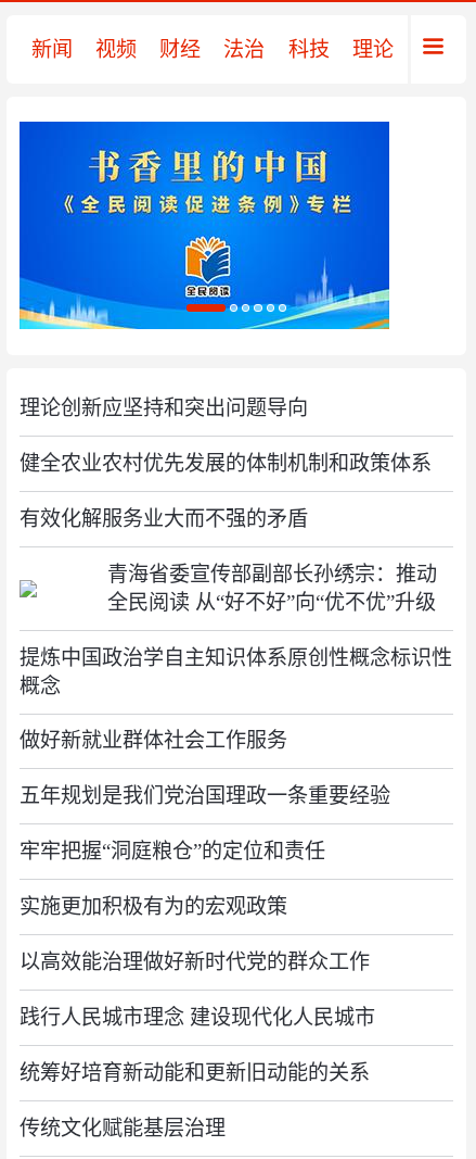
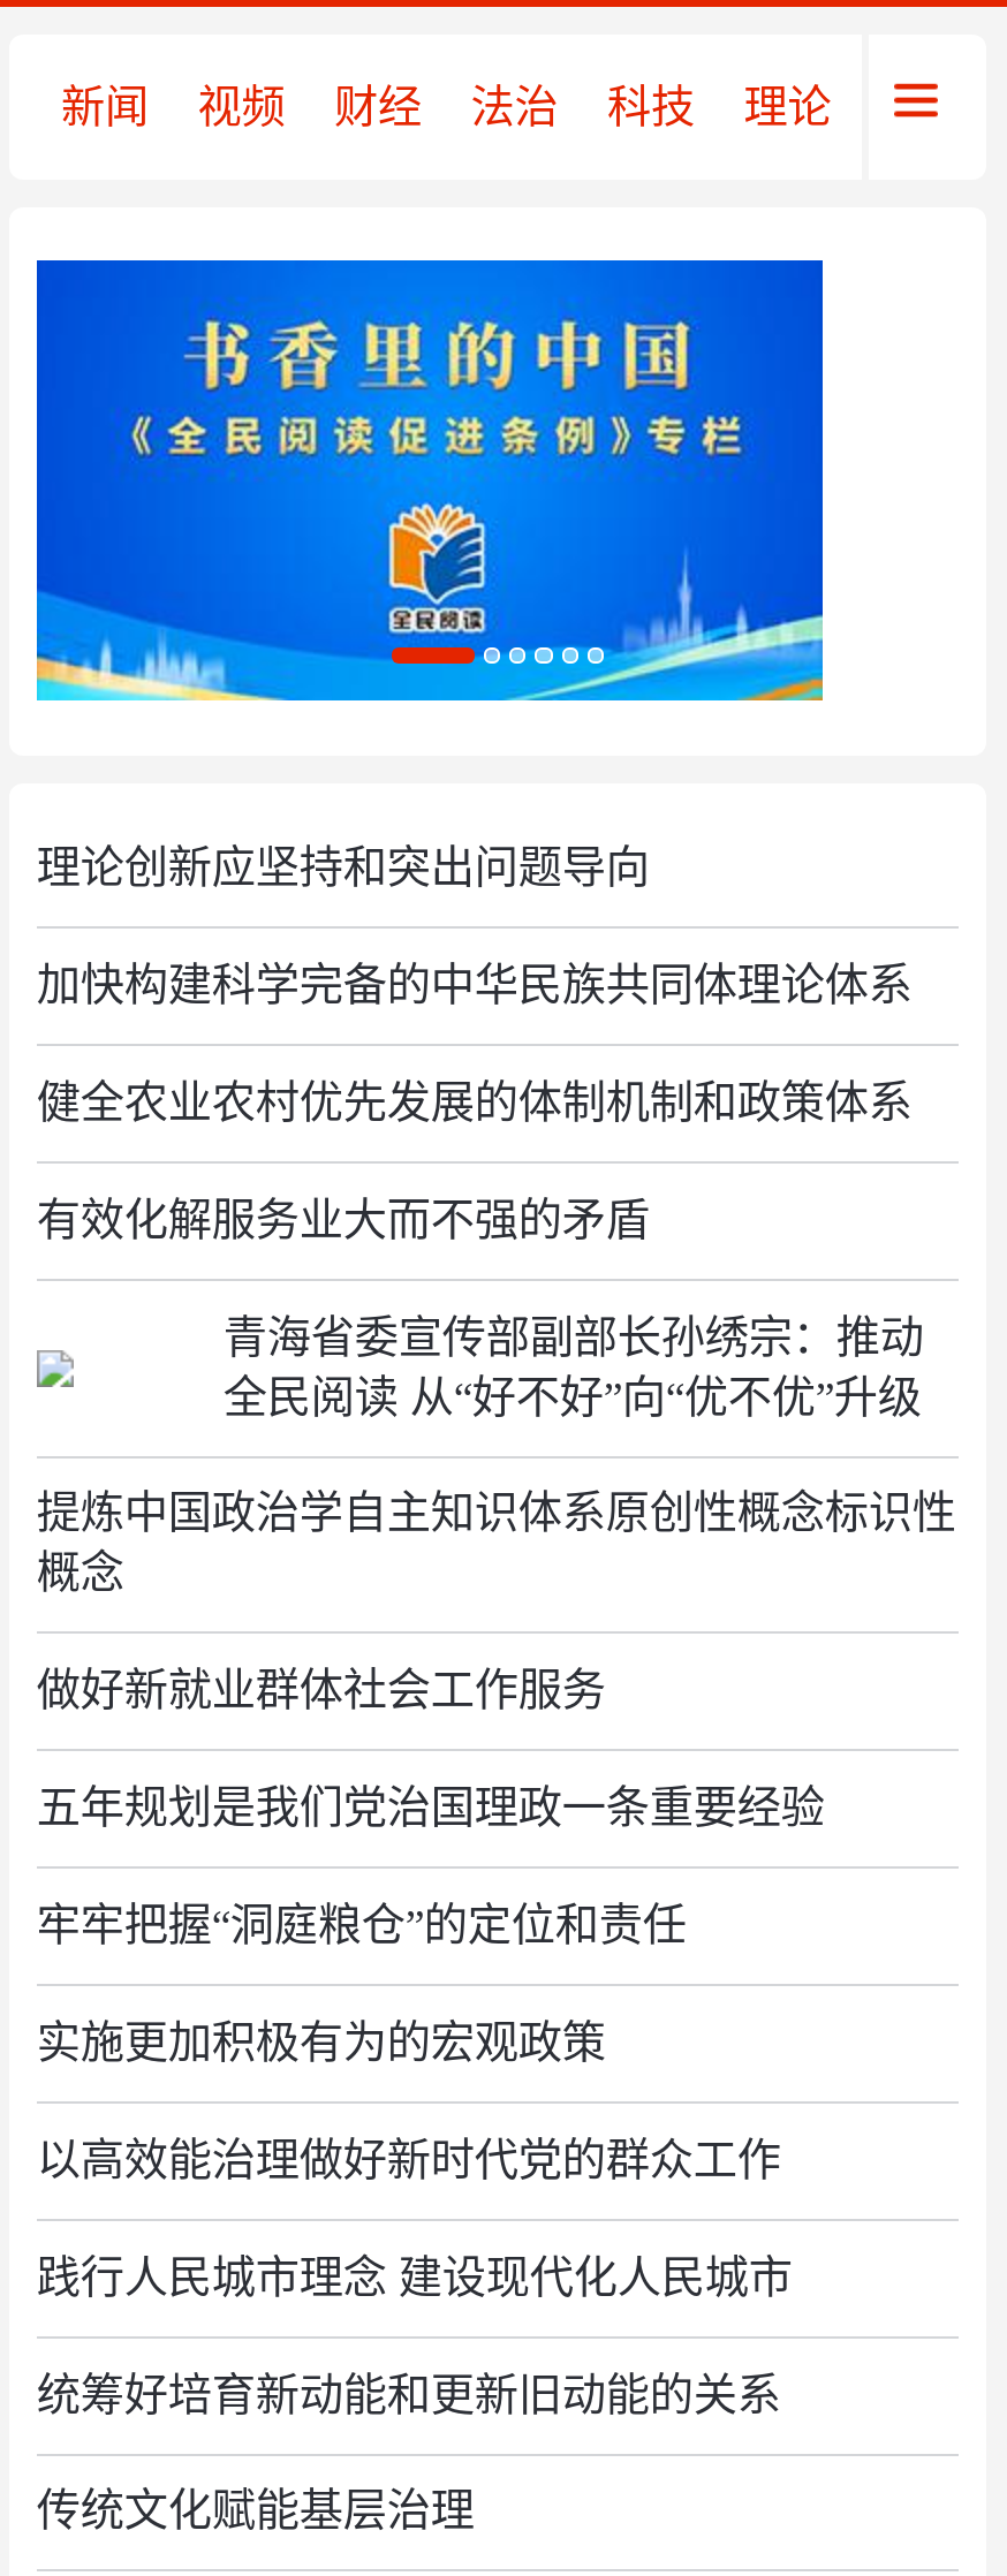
+ 加快构建科学完备的中华民族共同体理论体系
